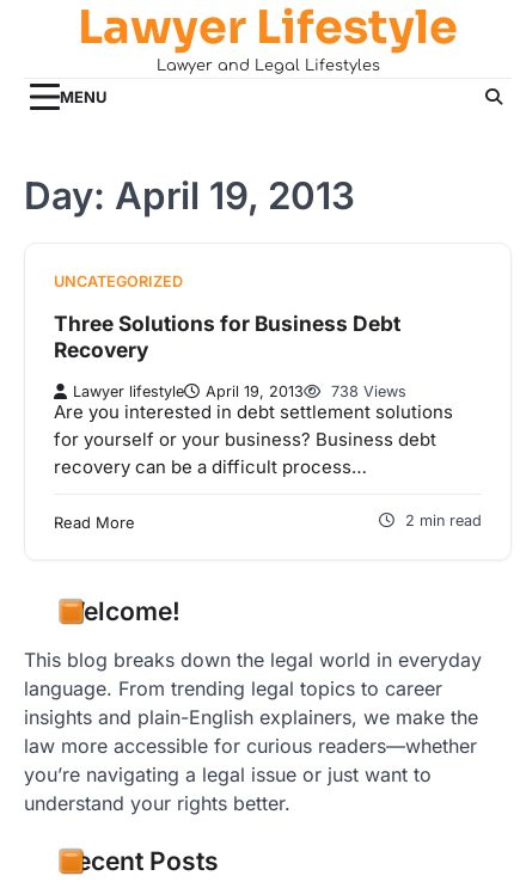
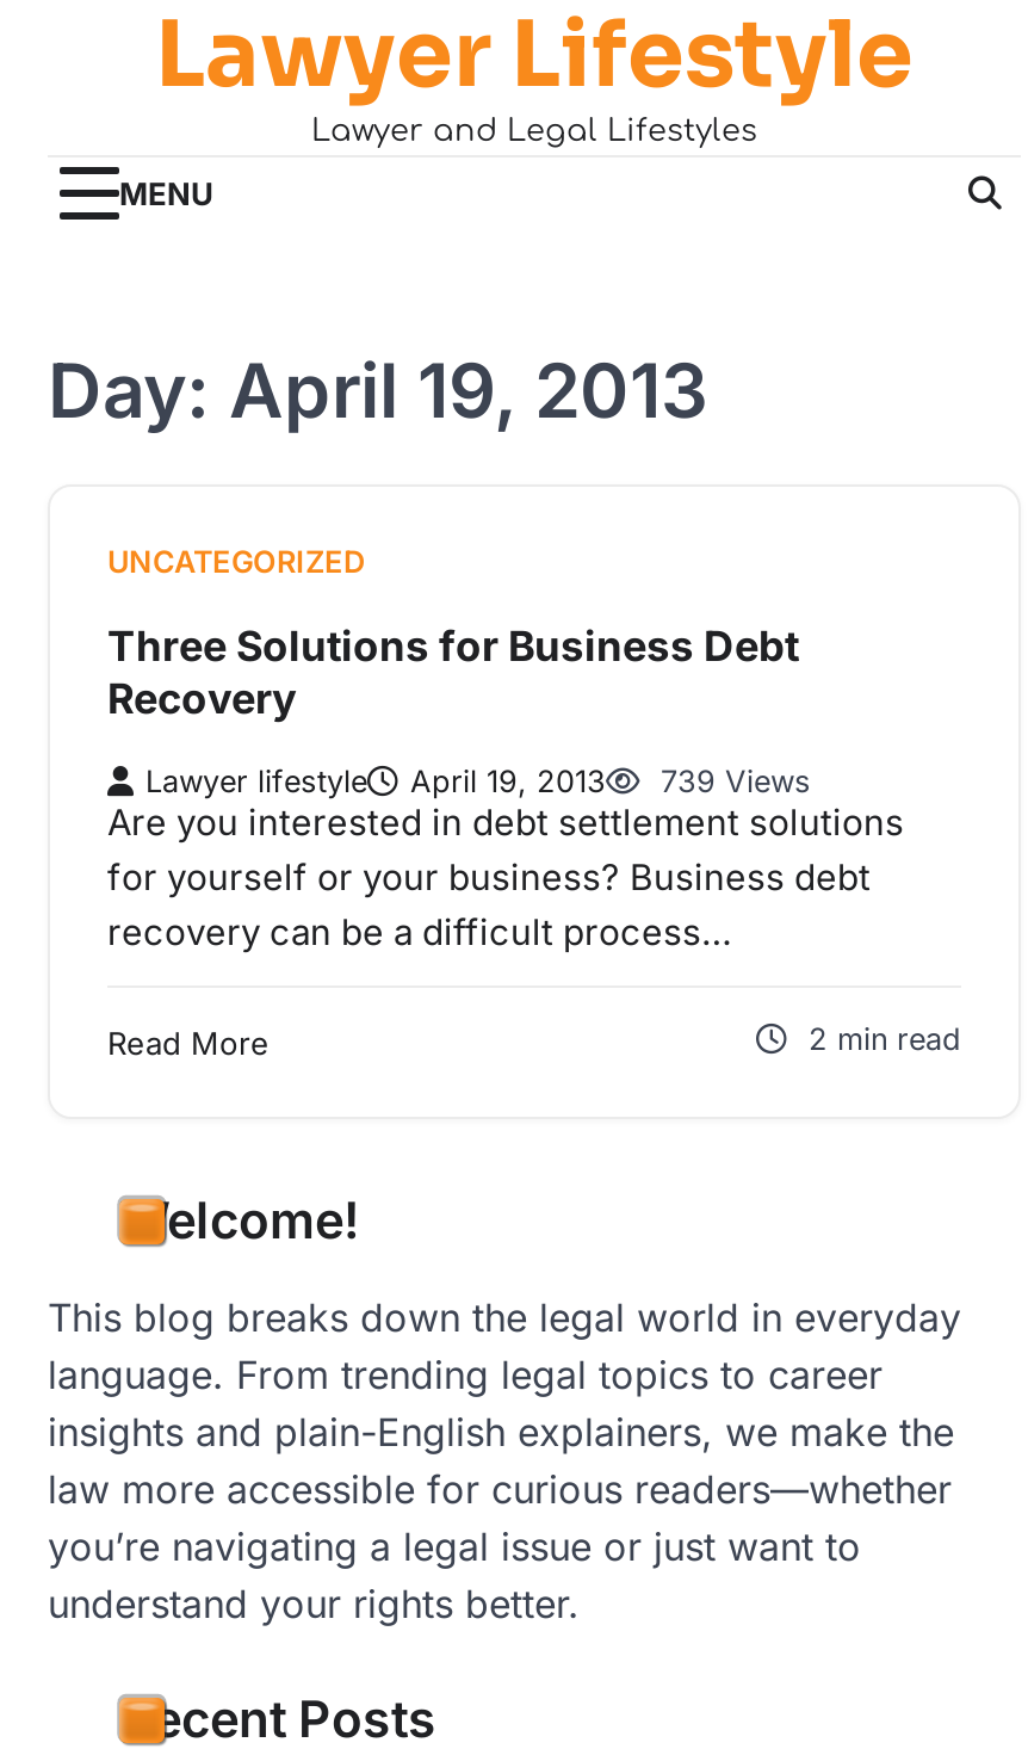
- Lawyer lifestyle April 19, 2013 738 Views
+ Lawyer lifestyle April 19, 2013 739 Views
